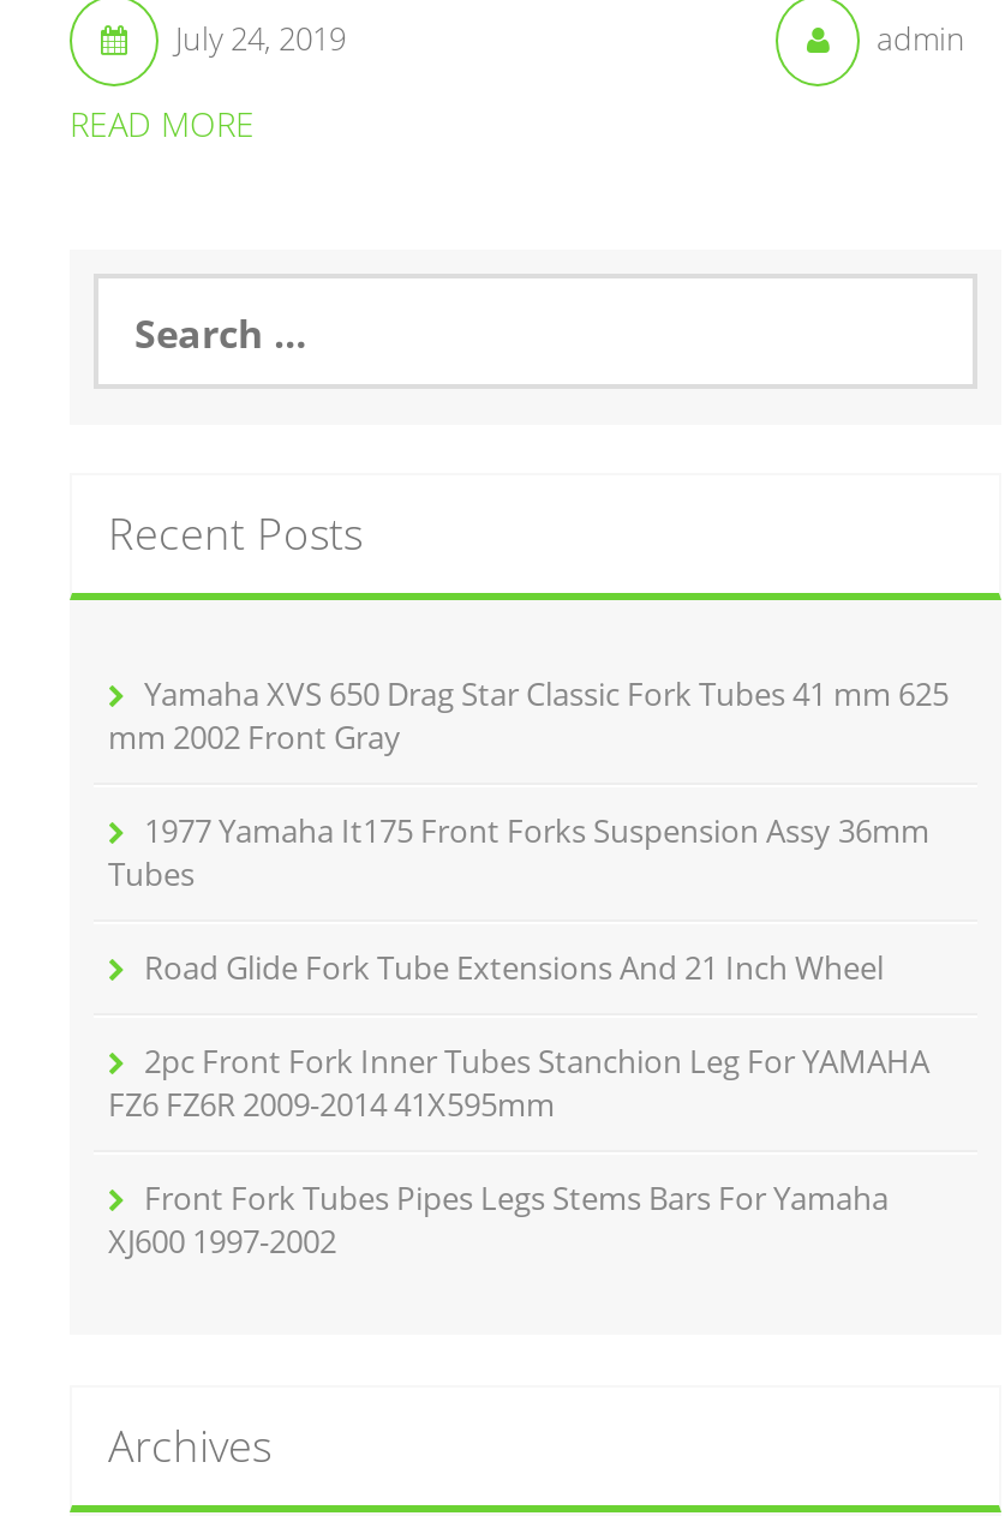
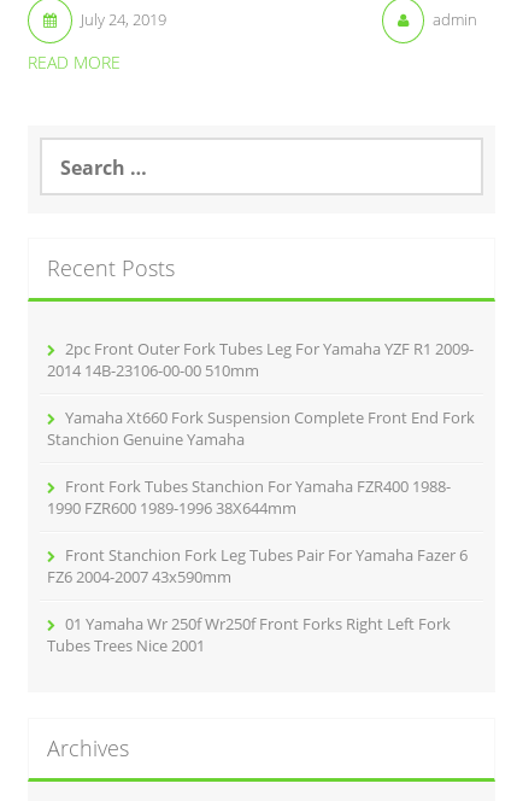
- Yamaha XVS 650 Drag Star Classic Fork Tubes 41 mm 625
- mm 2002 Front Gray
+ 2pc Front Outer Fork Tubes Leg For Yamaha YZF R1 2009-
+ 2014 14B-23106-00-00 510mm

- 1977 Yamaha It175 Front Forks Suspension Assy 36mm
- Tubes
+ Yamaha Xt660 Fork Suspension Complete Front End Fork
+ Stanchion Genuine Yamaha

- Road Glide Fork Tube Extensions And 21 Inch Wheel
+ Front Fork Tubes Stanchion For Yamaha FZR400 1988-
+ 1990 FZR600 1989-1996 38X644mm

- 2pc Front Fork Inner Tubes Stanchion Leg For YAMAHA
- FZ6 FZ6R 2009-2014 41X595mm
+ Front Stanchion Fork Leg Tubes Pair For Yamaha Fazer 6
+ FZ6 2004-2007 43x590mm

- Front Fork Tubes Pipes Legs Stems Bars For Yamaha
- XJ600 1997-2002
+ 01 Yamaha Wr 250f Wr250f Front Forks Right Left Fork
+ Tubes Trees Nice 2001
